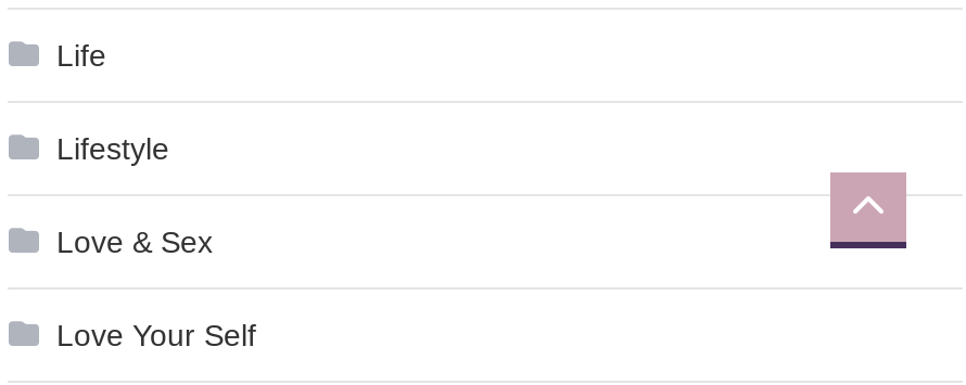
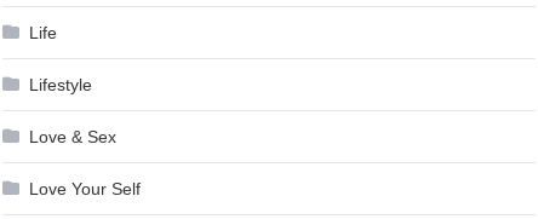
- [image]
